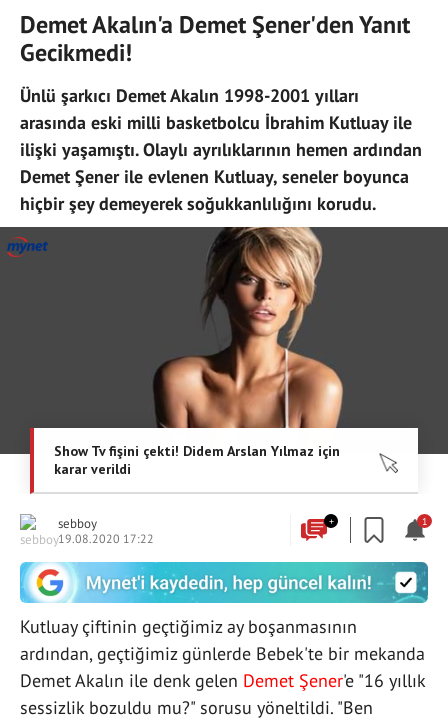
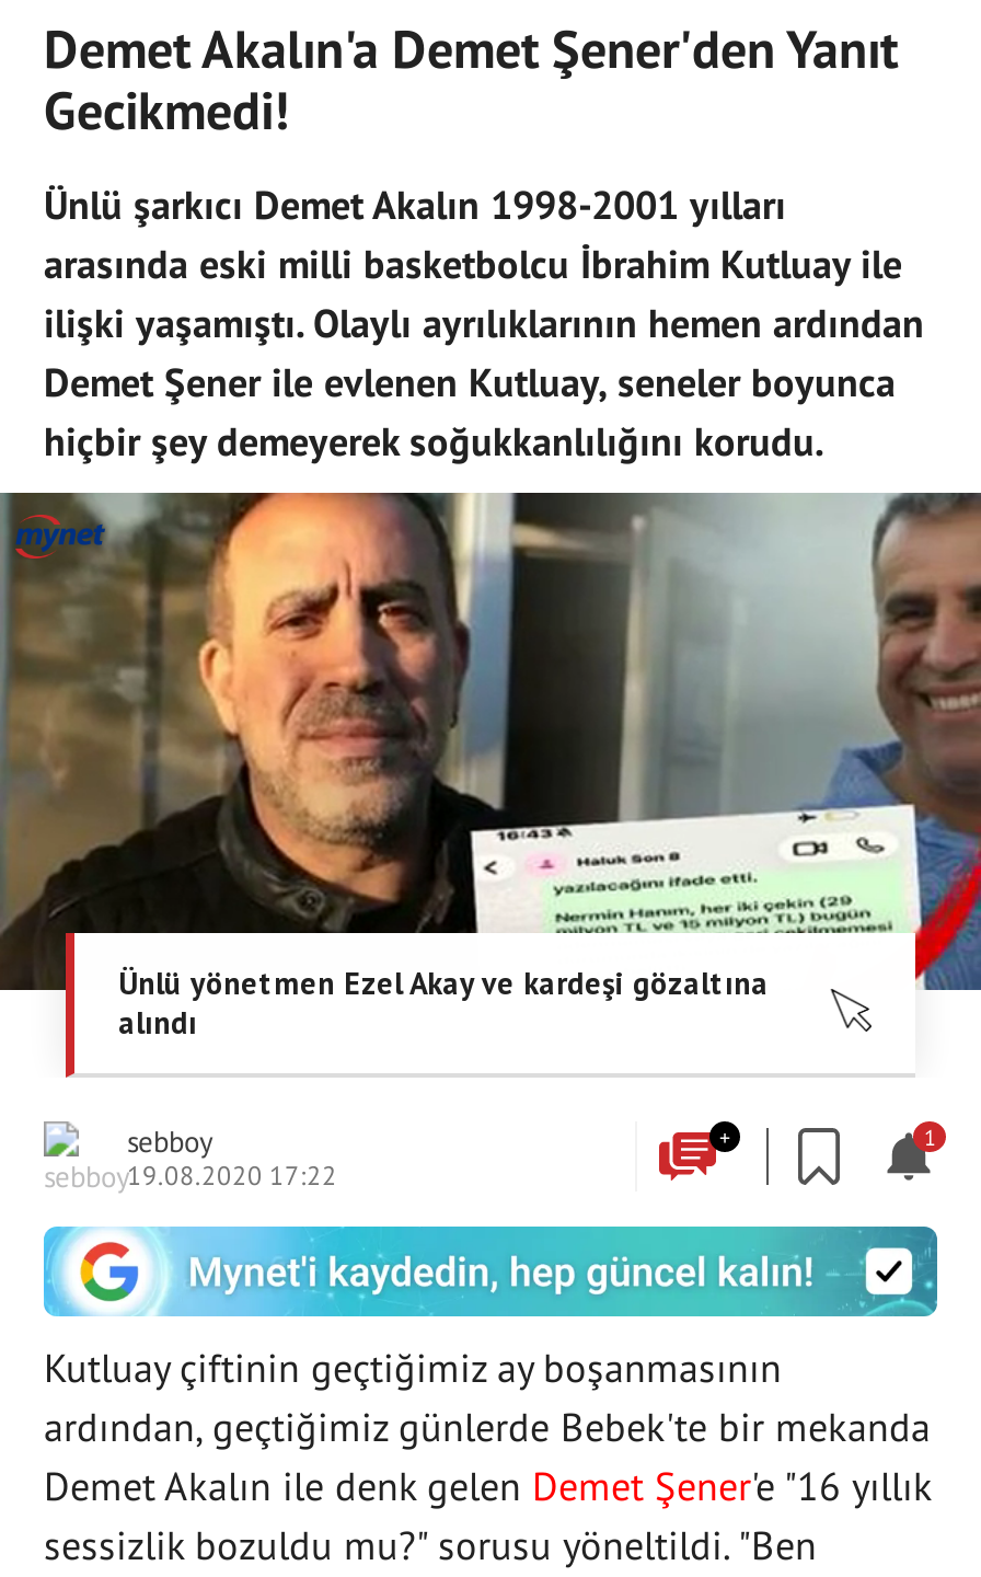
- [image]
+ [image]
